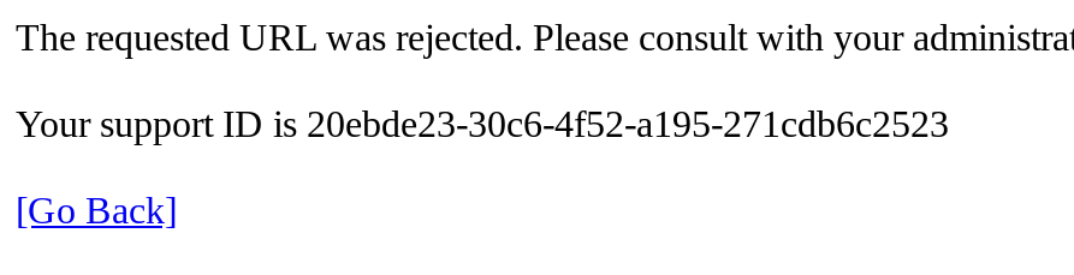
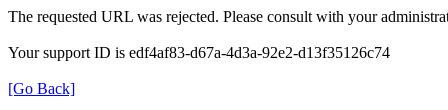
- Your support ID is 20ebde23-30c6-4f52-a195-271cdb6c2523
+ Your support ID is edf4af83-d67a-4d3a-92e2-d13f35126c74
